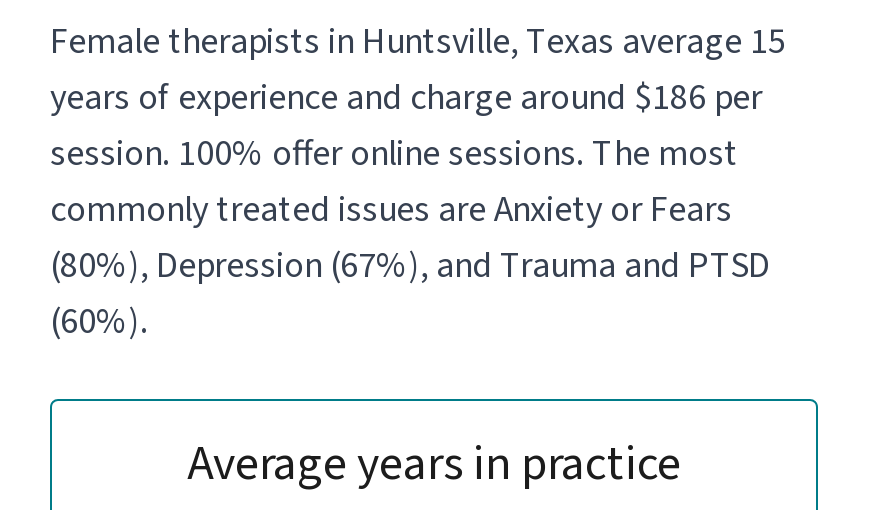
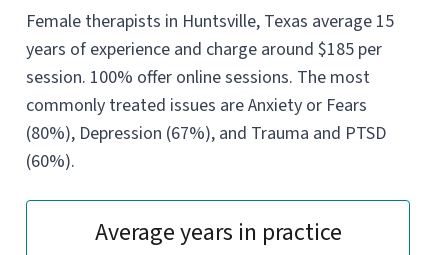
- years of experience and charge around $186 per
+ years of experience and charge around $185 per
